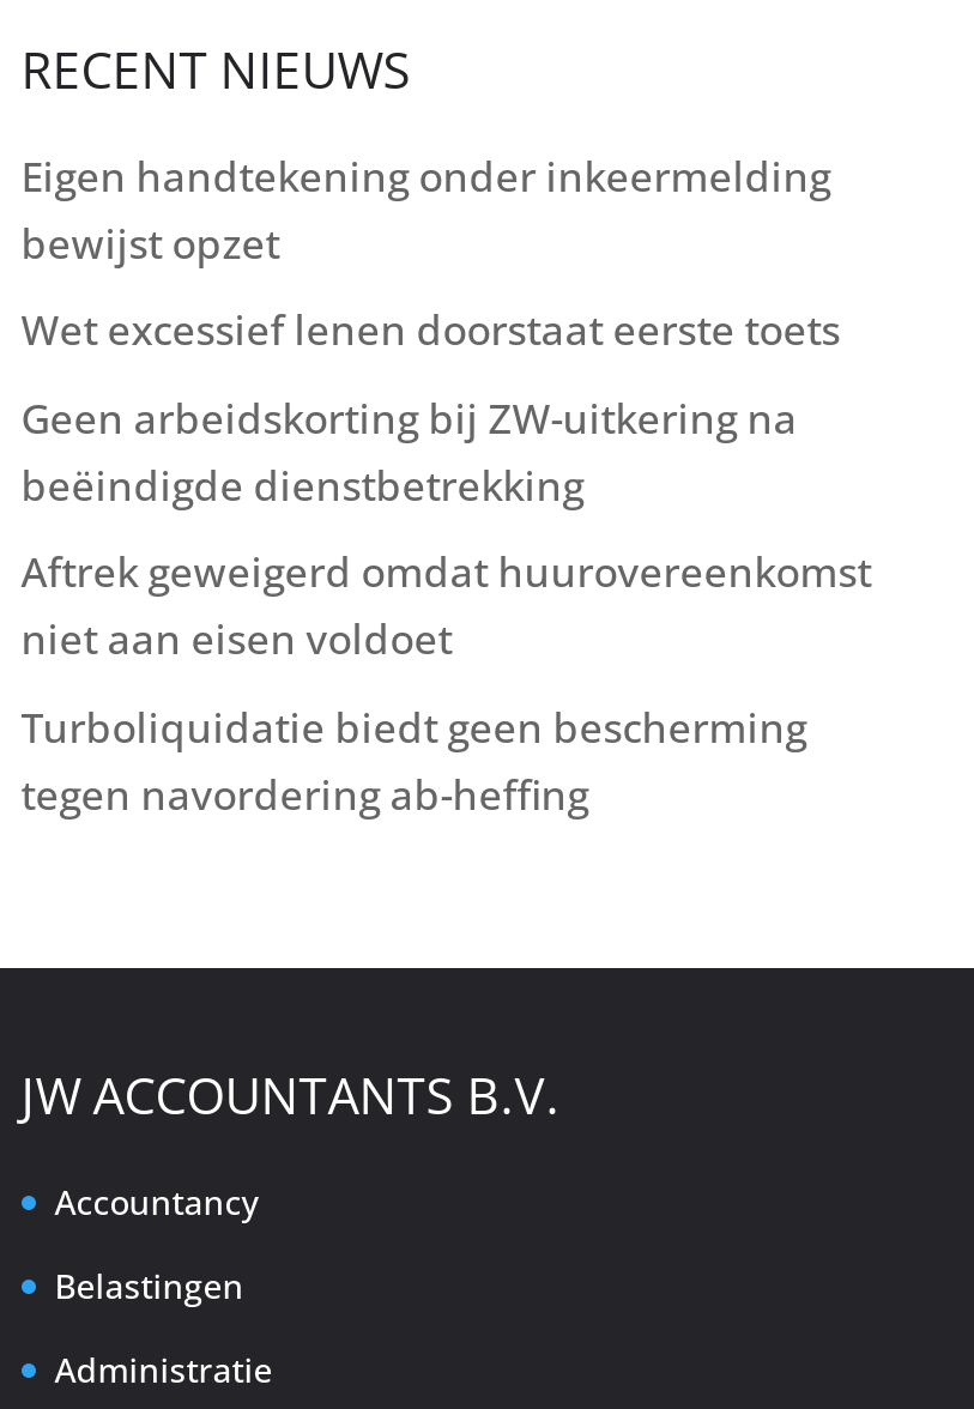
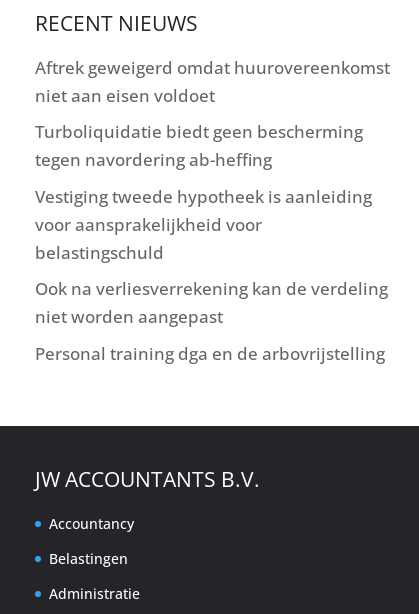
- Eigen handtekening onder inkeermelding
- bewijst opzet
- Wet excessief lenen doorstaat eerste toets
- Geen arbeidskorting bij ZW-uitkering na
- beëindigde dienstbetrekking

moved up: Aftrek geweigerd omdat huurovereenkomst | niet aan eisen voldoet | Turboliquidatie biedt geen bescherming | tegen navordering ab-heffing

+ Vestiging tweede hypotheek is aanleiding
+ voor aansprakelijkheid voor
+ belastingschuld
+ Ook na verliesverrekening kan de verdeling
+ niet worden aangepast
+ Personal training dga en de arbovrijstelling
